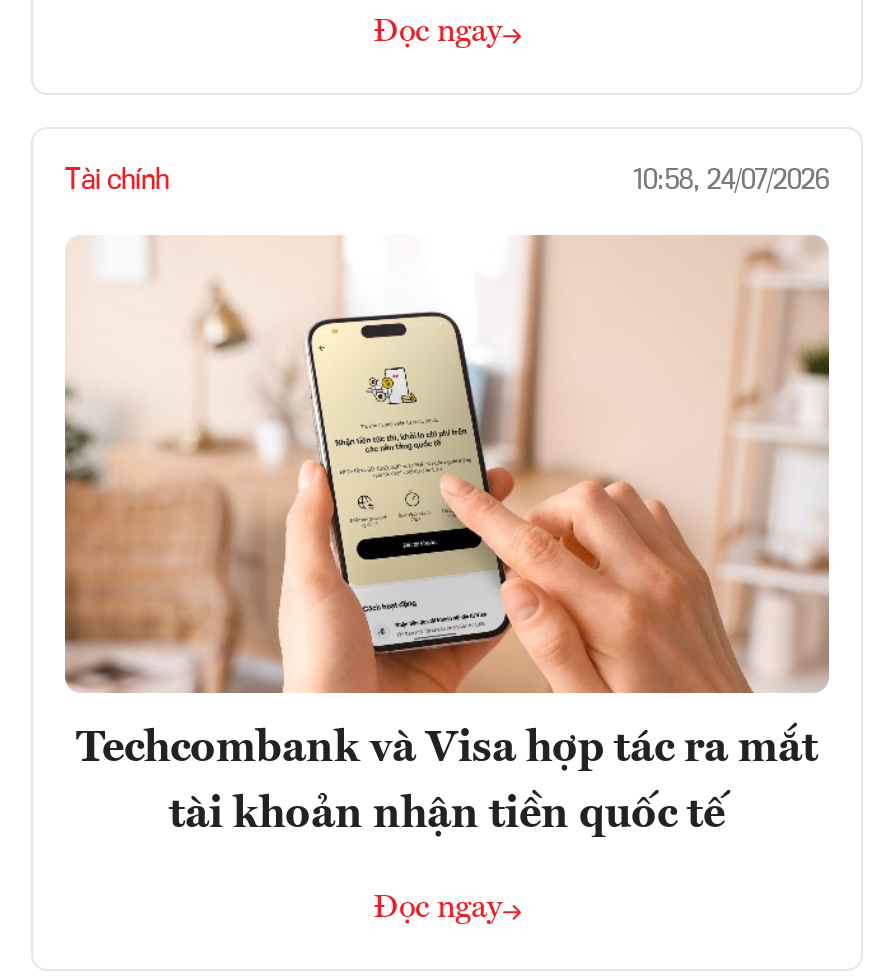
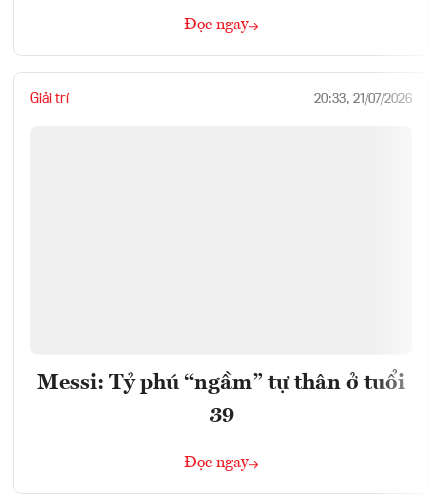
- Tài chính
- 10:58, 24/07/2026
+ Giải trí
+ 20:33, 21/07/2026

- [image]

- Techcombank và Visa hợp tác ra mắt
+ Messi: Tỷ phú “ngầm” tự thân ở tuổi

- tài khoản nhận tiền quốc tế
+ 39
